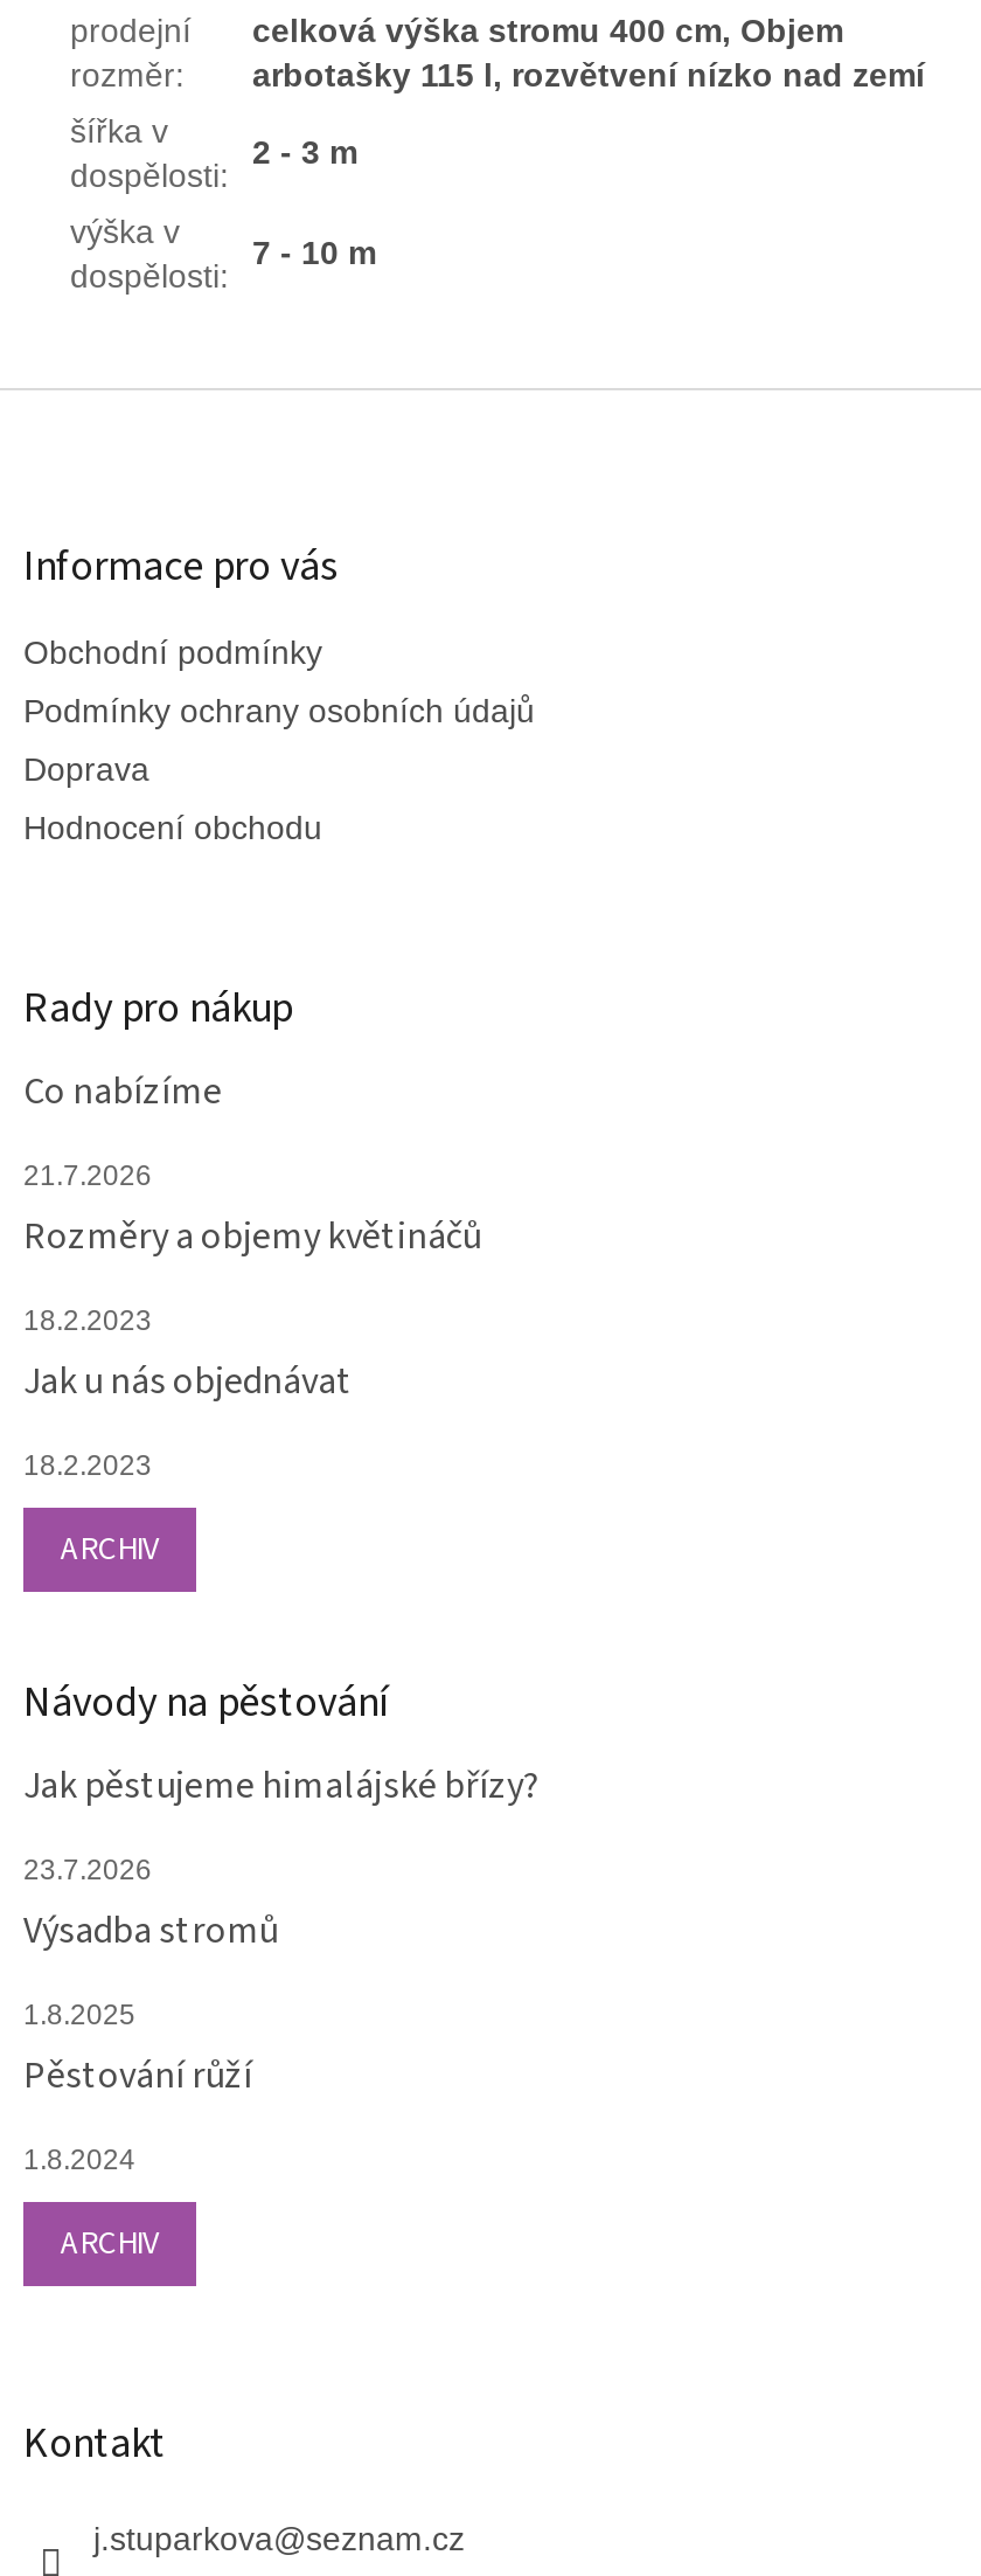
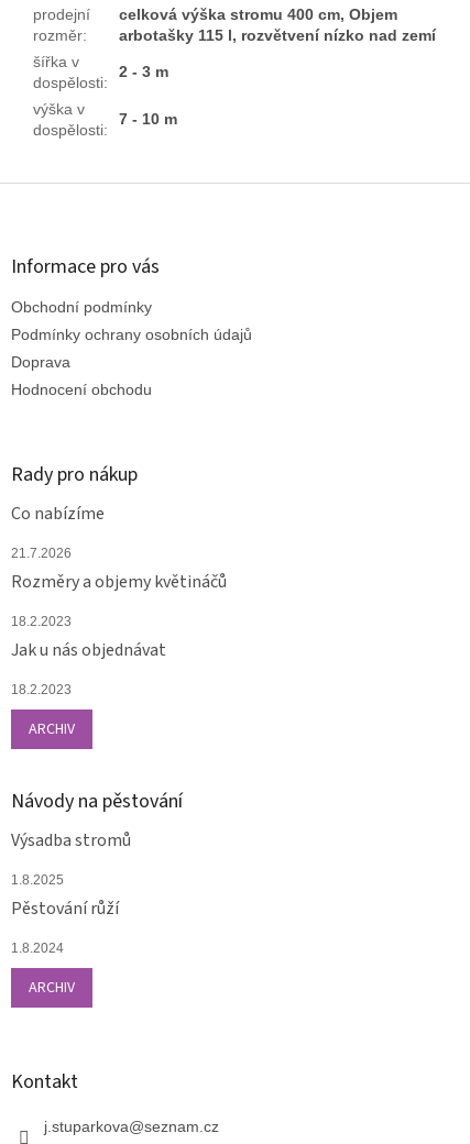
- Jak pěstujeme himalájské břízy?
- 23.7.2026
